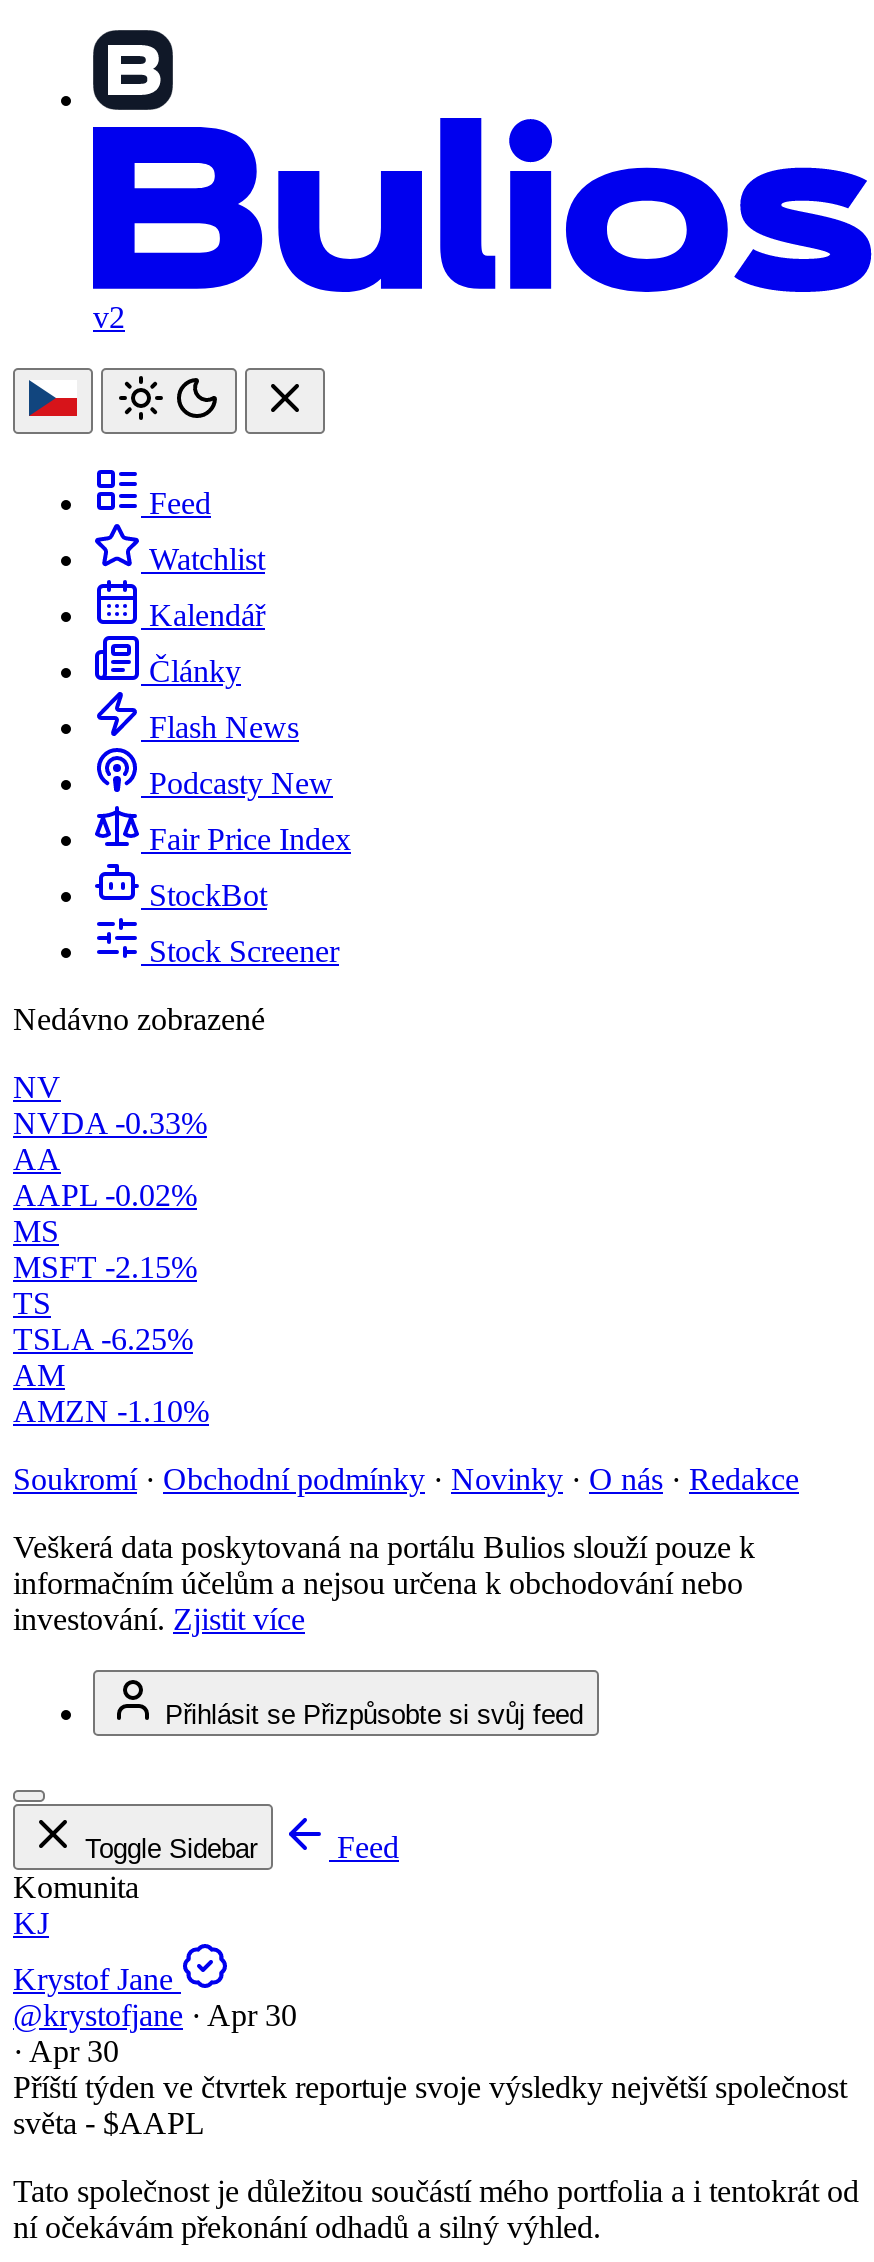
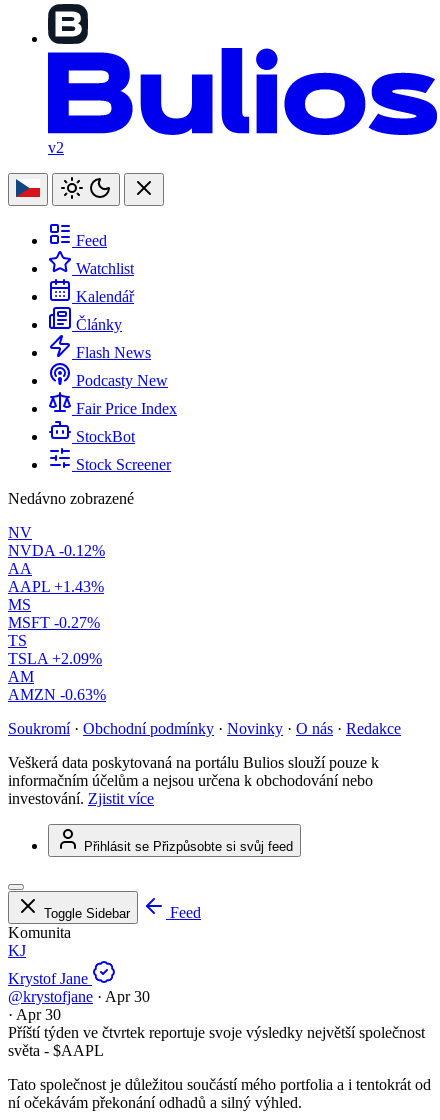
- NVDA -0.33%
+ NVDA -0.12%

- AAPL -0.02%
+ AAPL +1.43%

- MSFT -2.15%
+ MSFT -0.27%

- TSLA -6.25%
+ TSLA +2.09%

- AMZN -1.10%
+ AMZN -0.63%
